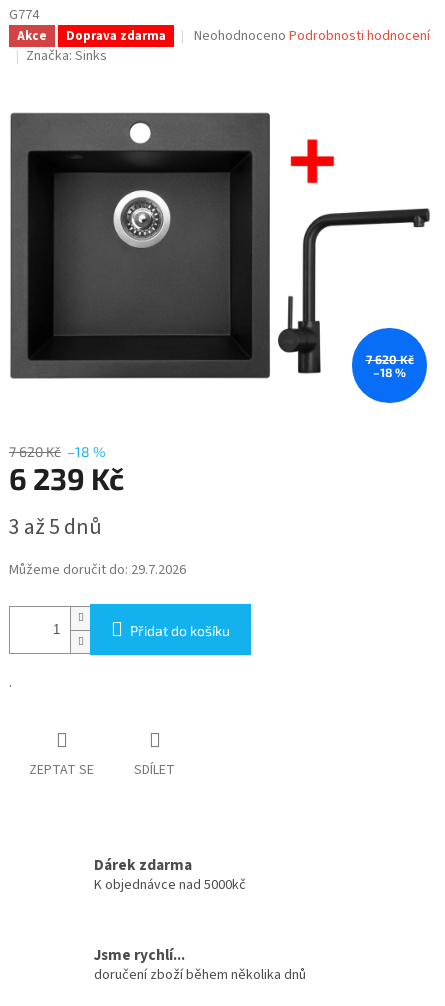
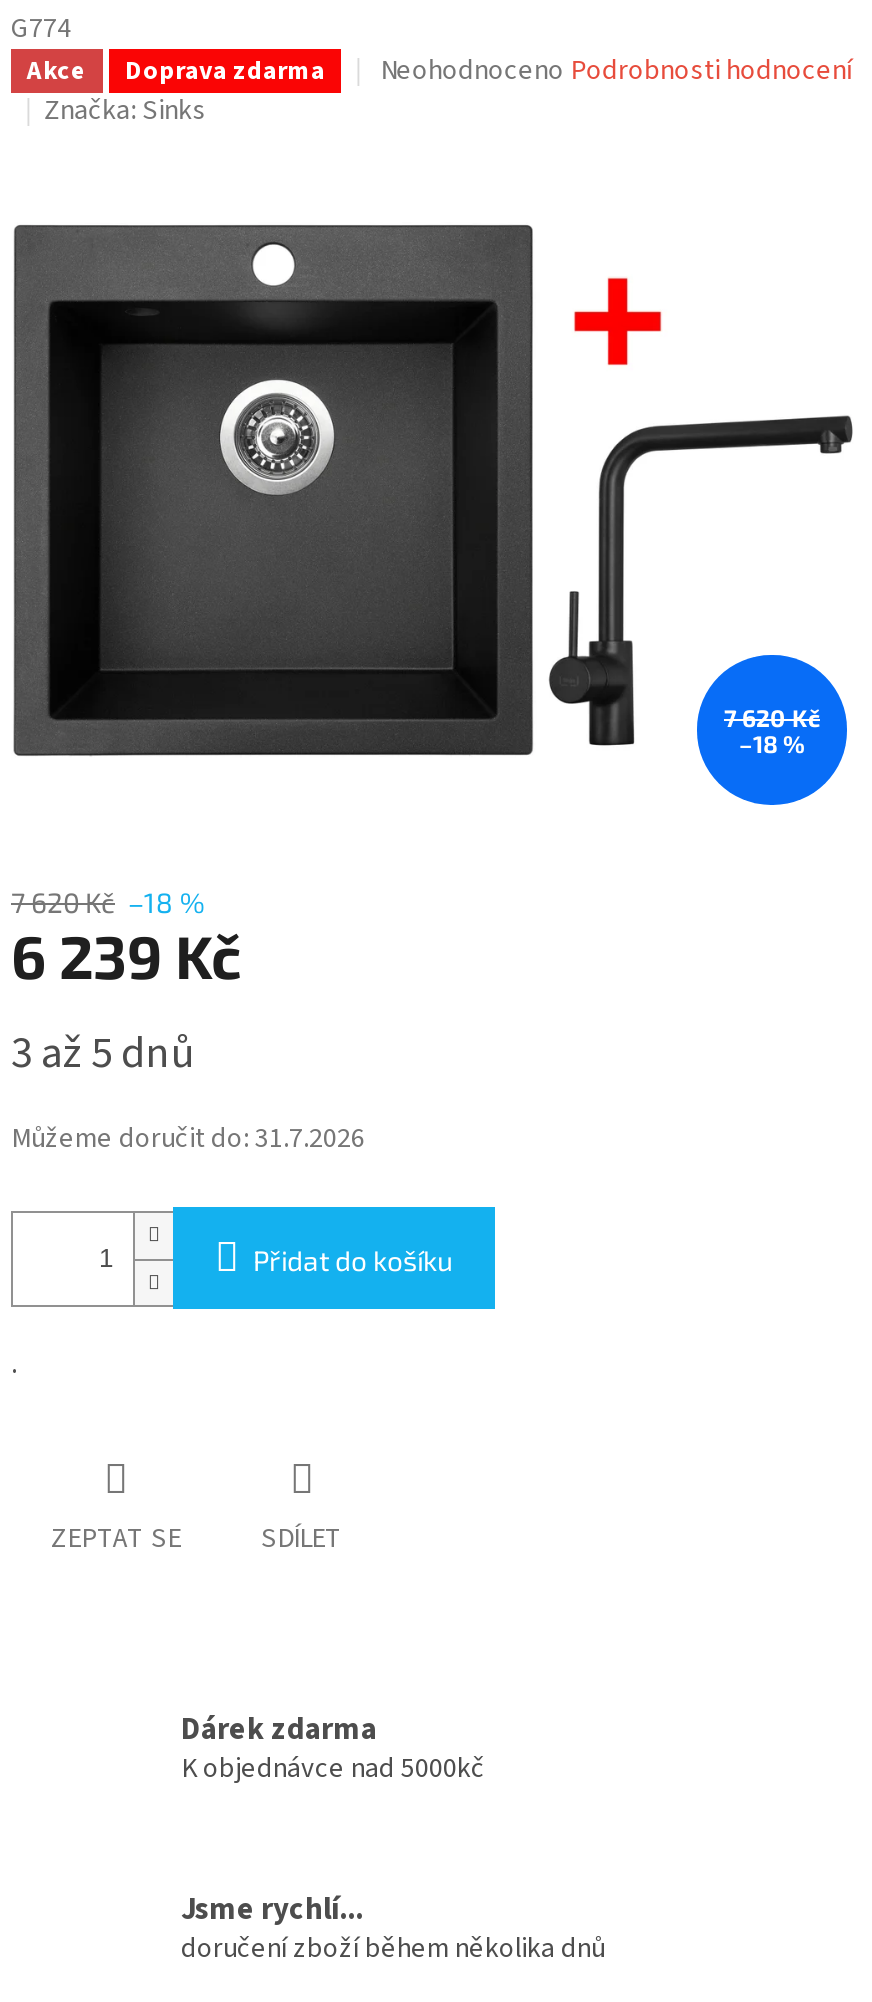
- Můžeme doručit do: 29.7.2026
+ Můžeme doručit do: 31.7.2026
